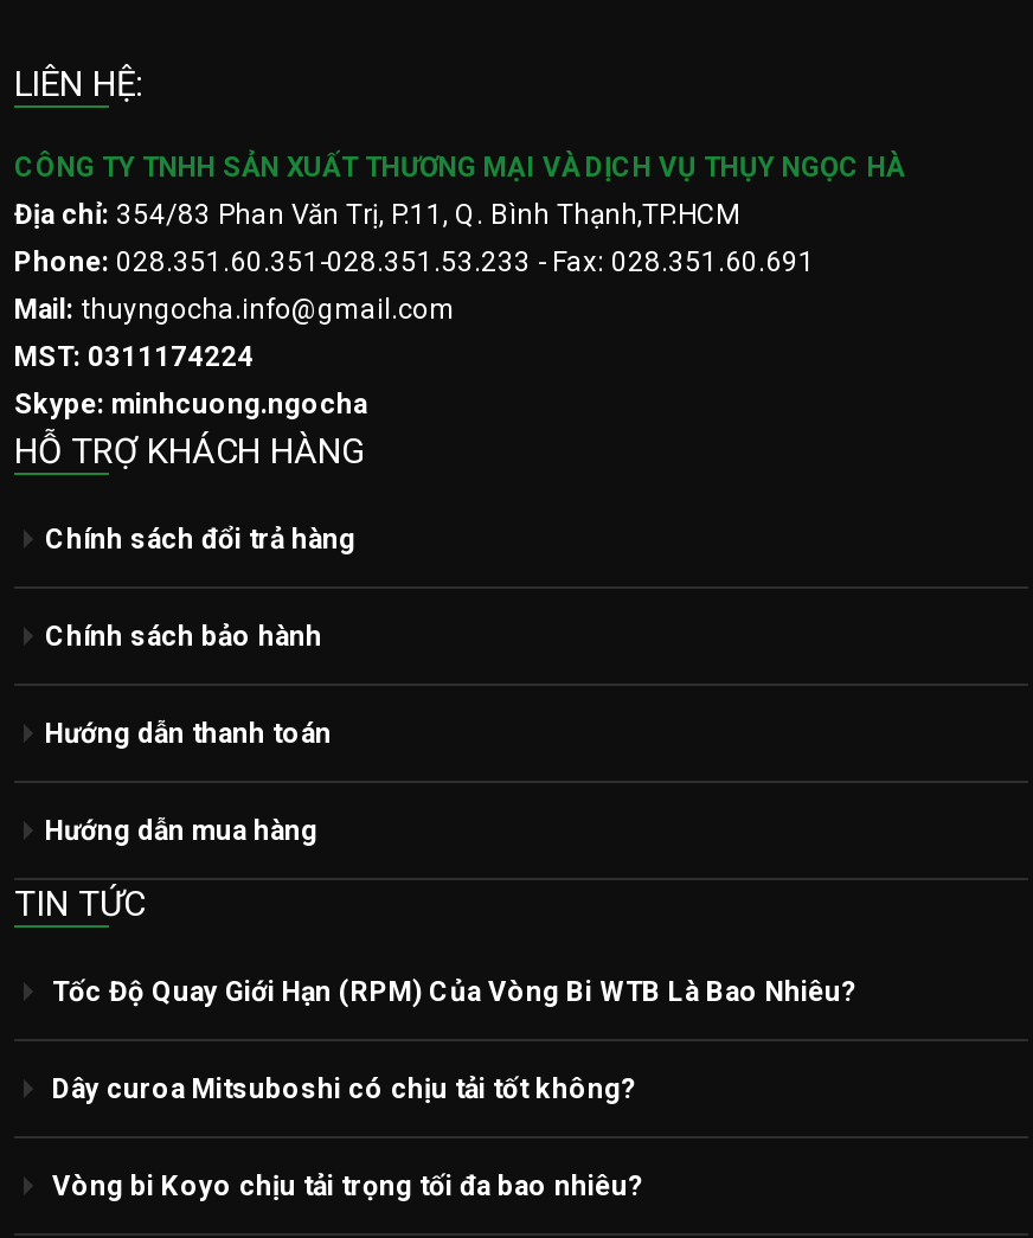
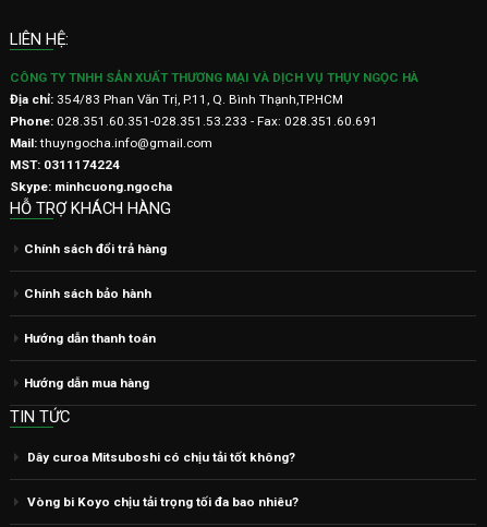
- Tốc Độ Quay Giới Hạn (RPM) Của Vòng Bi WTB Là Bao Nhiêu?
